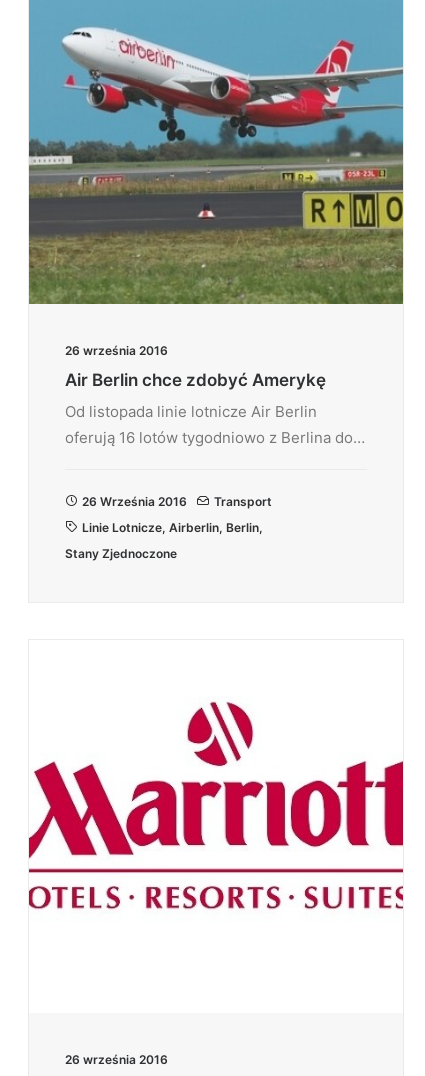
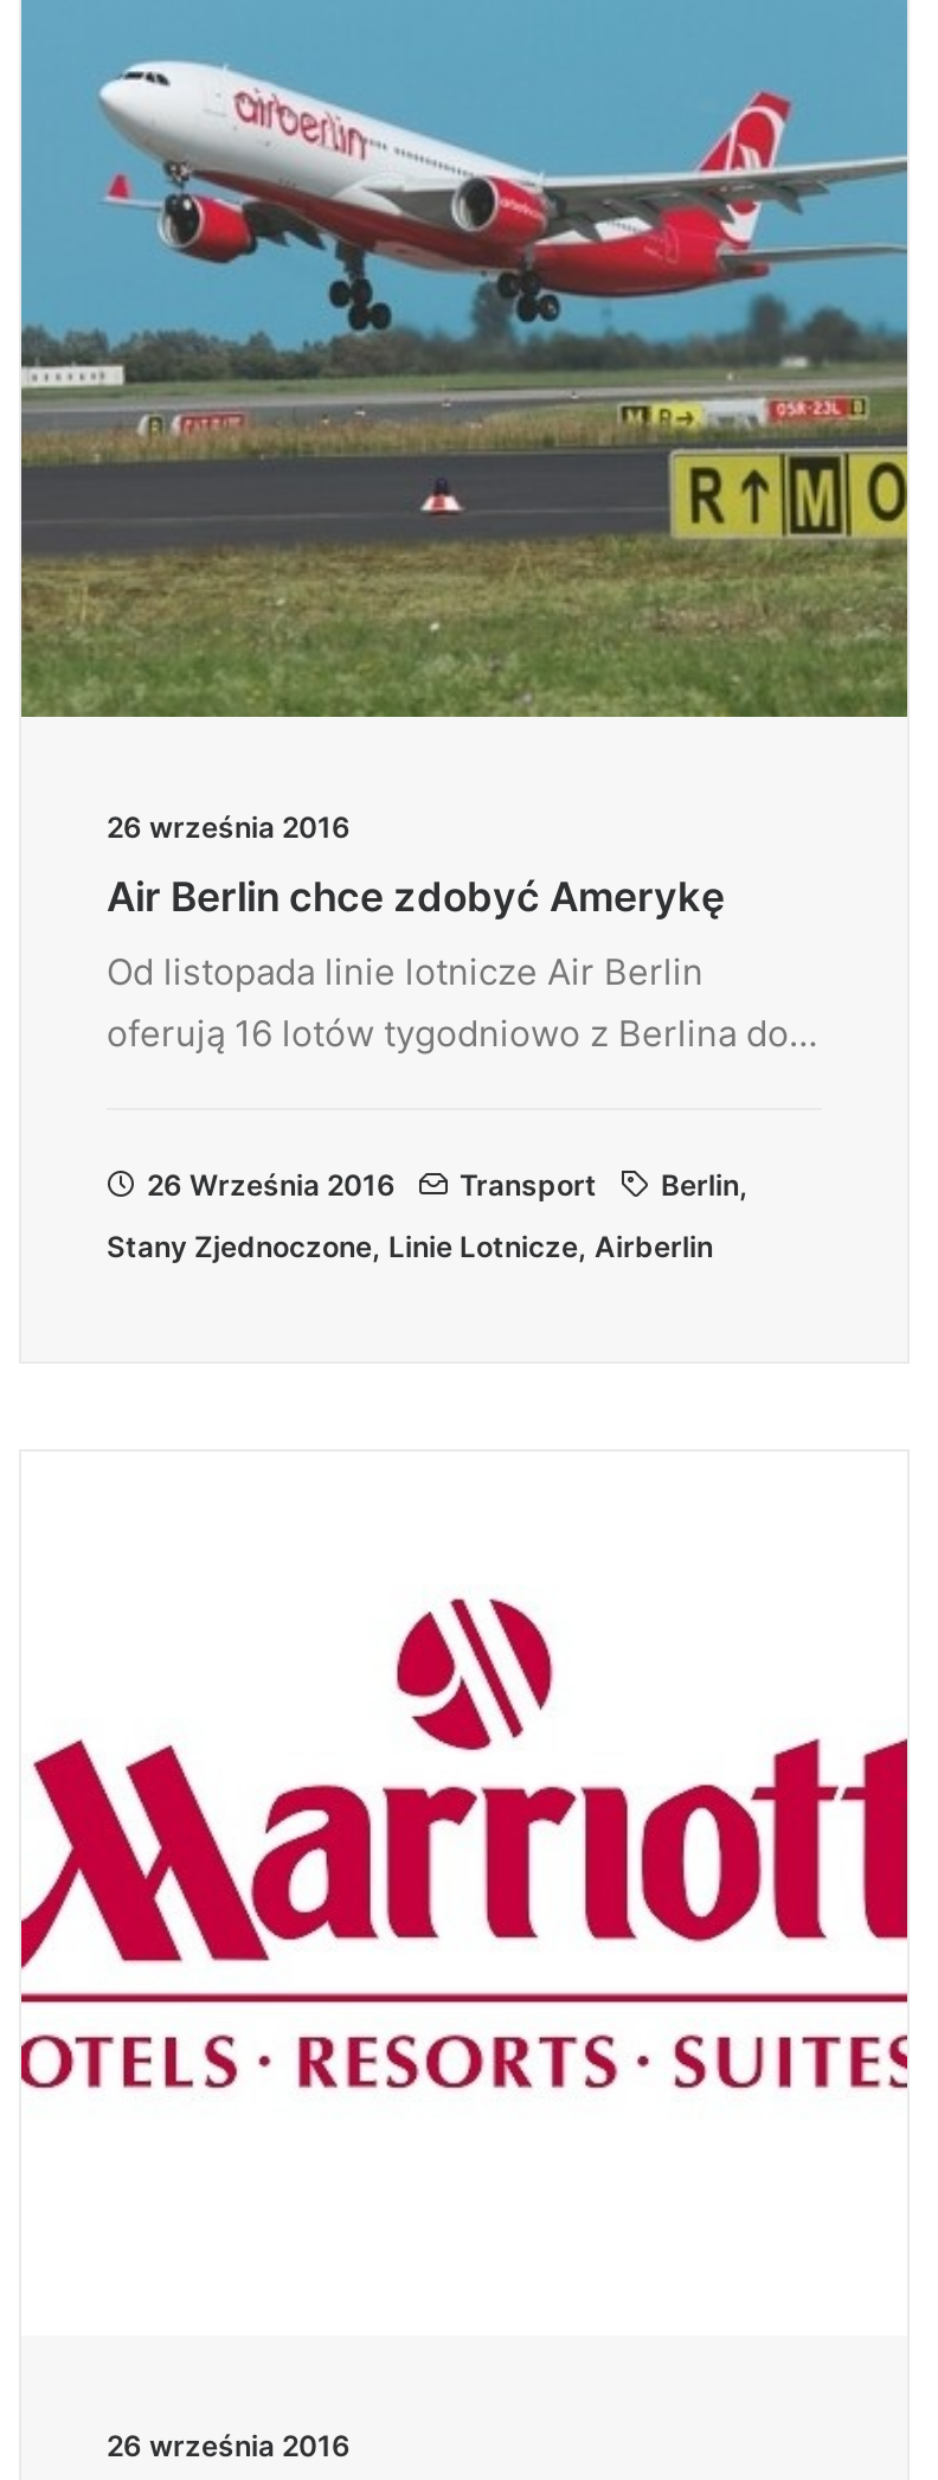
- Linie Lotnicze, Airberlin, Berlin,
+ Berlin,

- Stany Zjednoczone
+ Stany Zjednoczone, Linie Lotnicze, Airberlin
